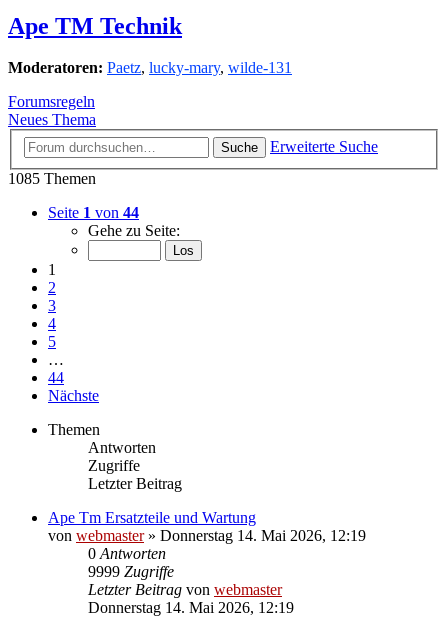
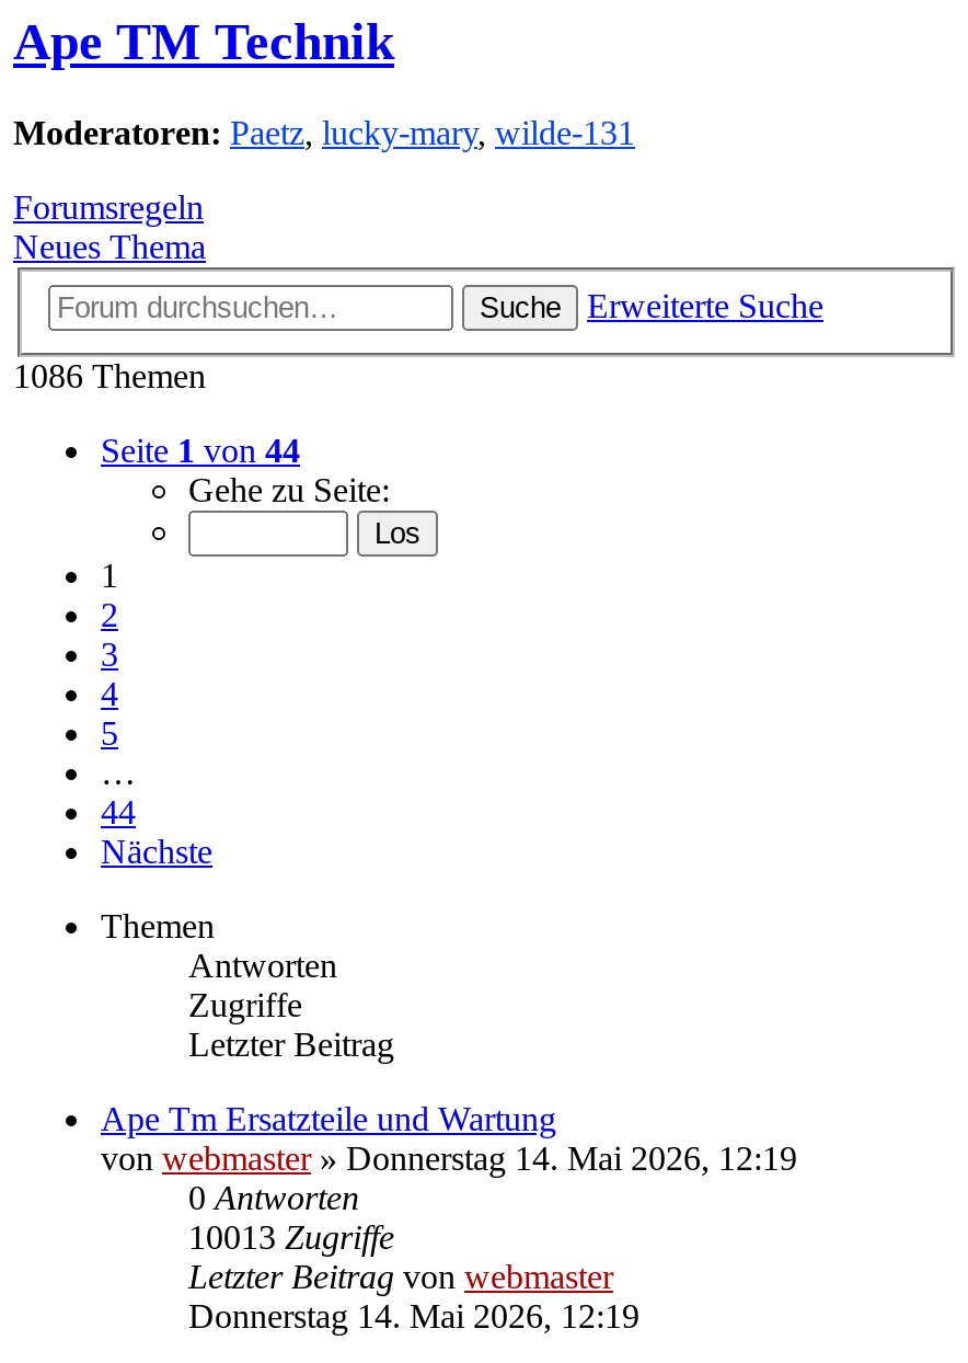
- 1085 Themen
+ 1086 Themen

- 9999 Zugriffe
+ 10013 Zugriffe
